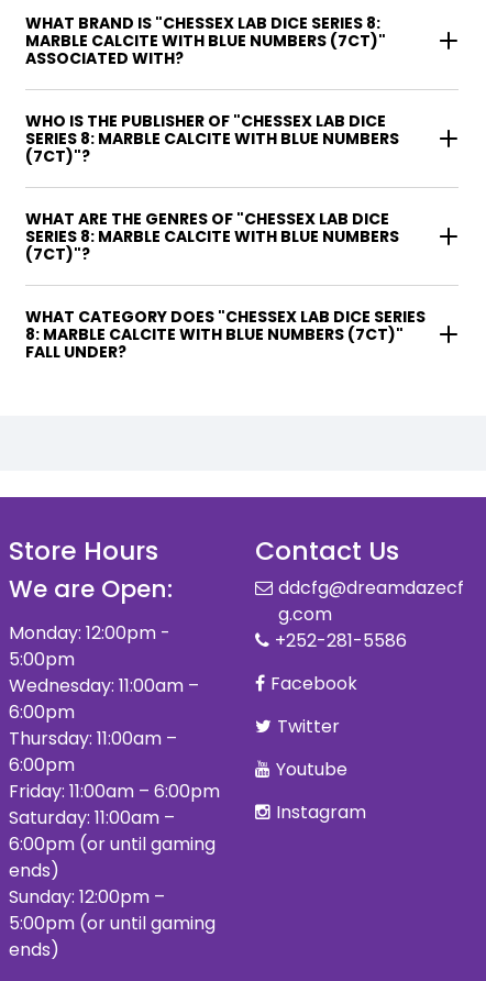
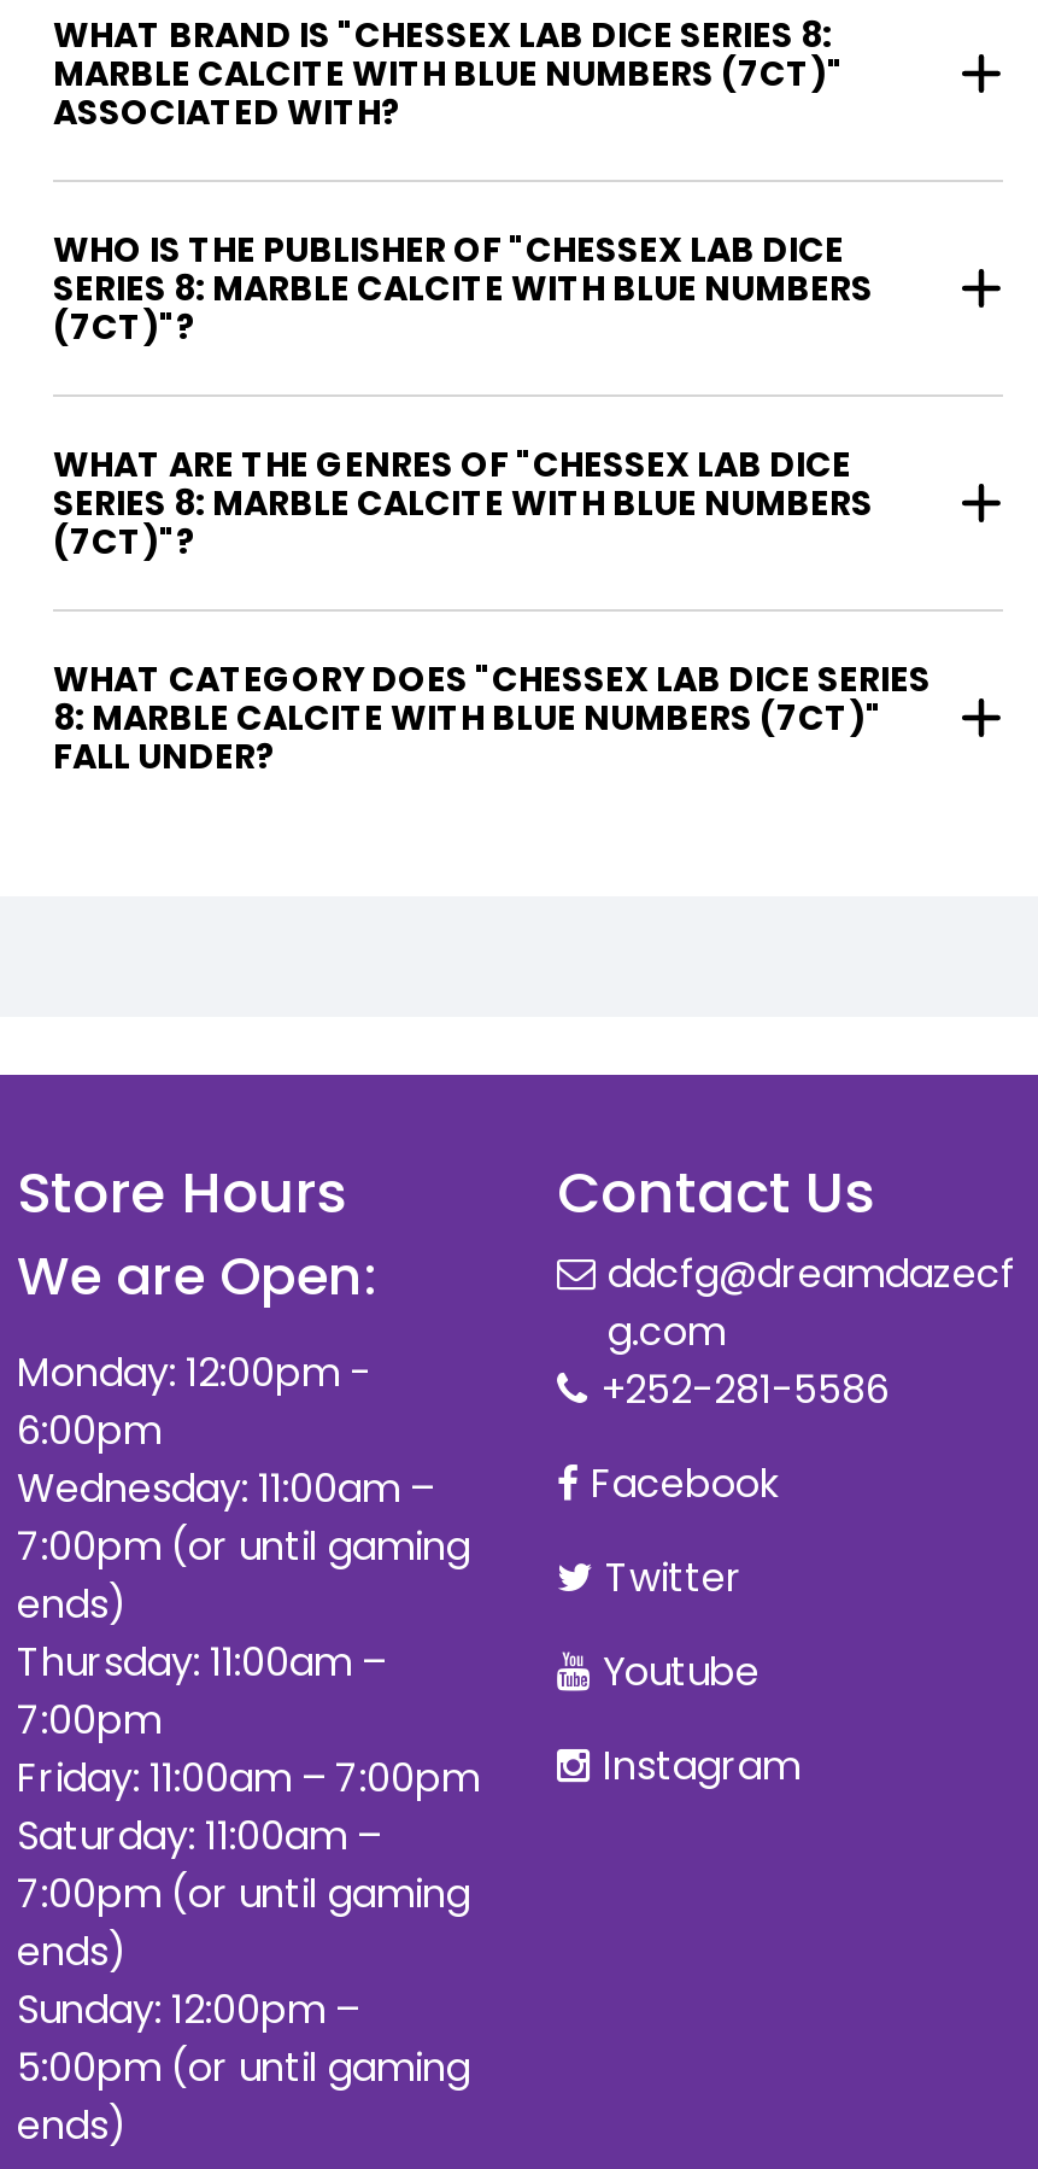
- 5:00pm
+ 6:00pm

- 6:00pm
+ 7:00pm (or until gaming
+ ends)

- 6:00pm
- Friday: 11:00am – 6:00pm
+ 7:00pm
+ Friday: 11:00am – 7:00pm

- 6:00pm (or until gaming
+ 7:00pm (or until gaming
